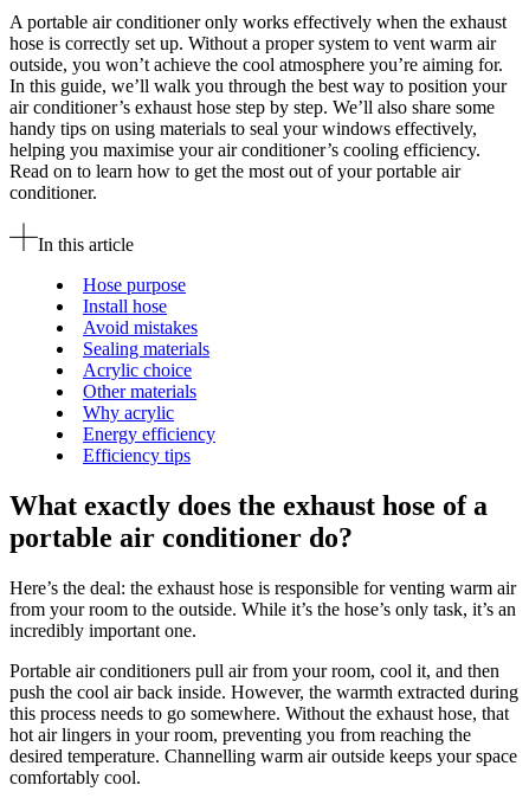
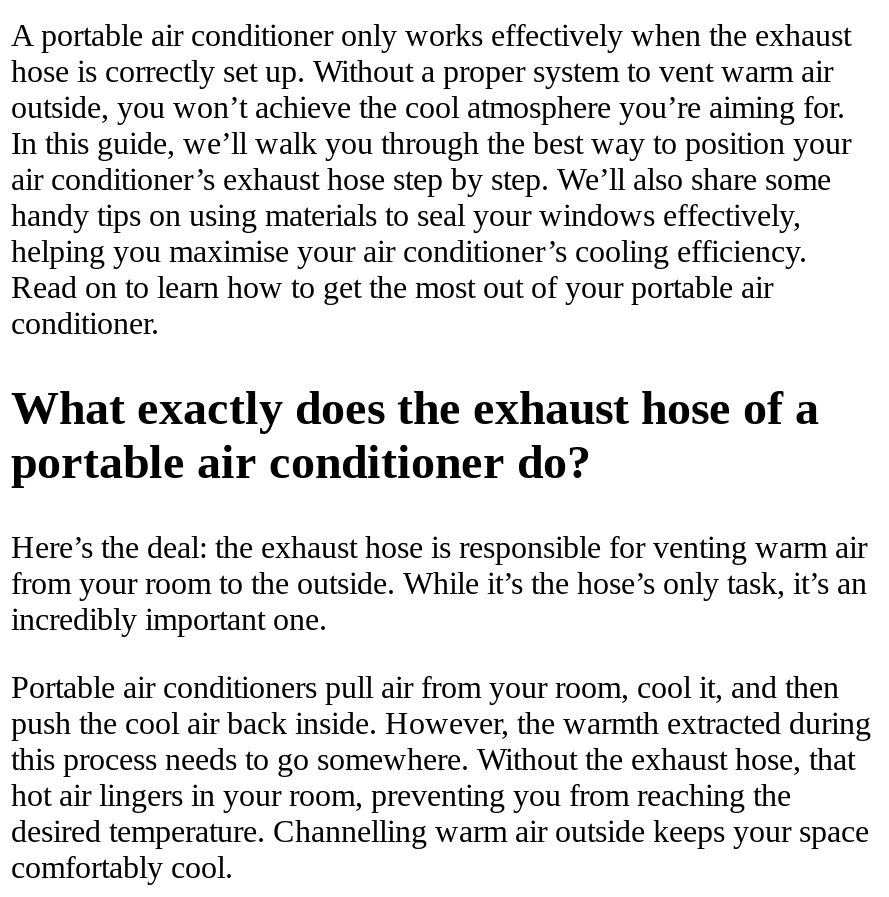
- In this article
- Hose purpose
- Install hose
- Avoid mistakes
- Sealing materials
- Acrylic choice
- Other materials
- Why acrylic
- Energy efficiency
- Efficiency tips
